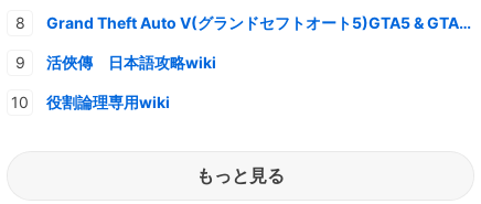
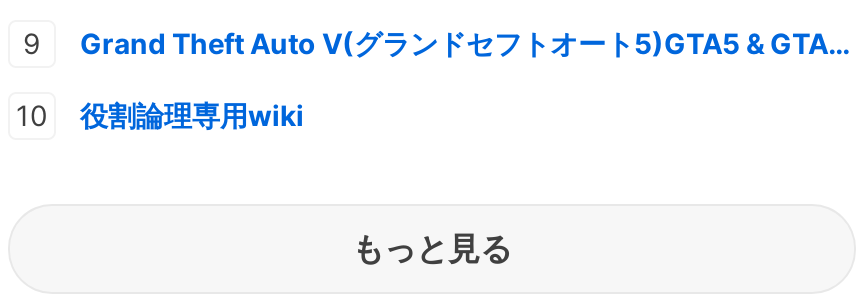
- 活俠傳 日本語攻略wiki
